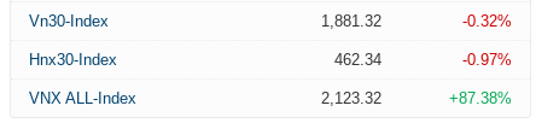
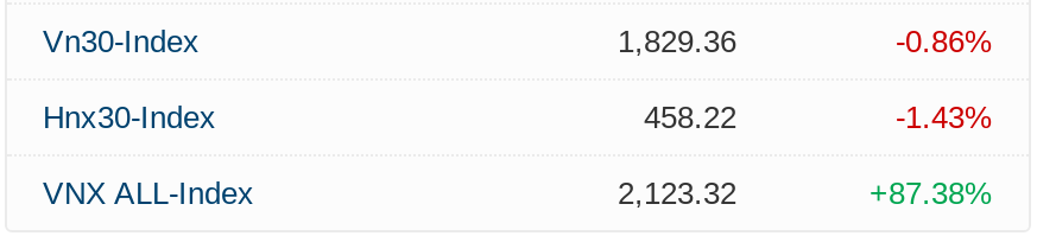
- 1,881.32
+ 1,829.36

- -0.32%
+ -0.86%

- 462.34
+ 458.22

- -0.97%
+ -1.43%
